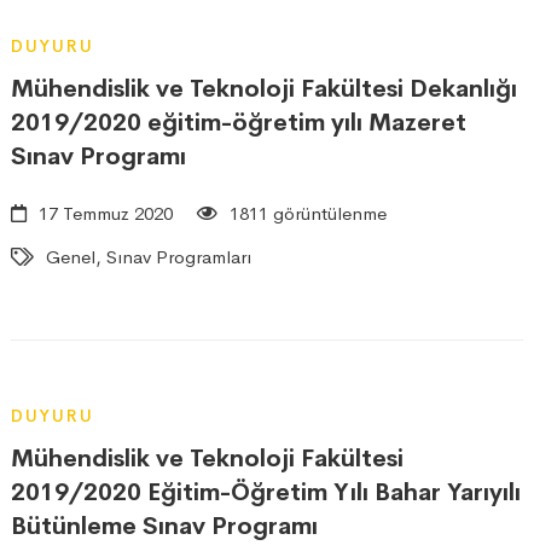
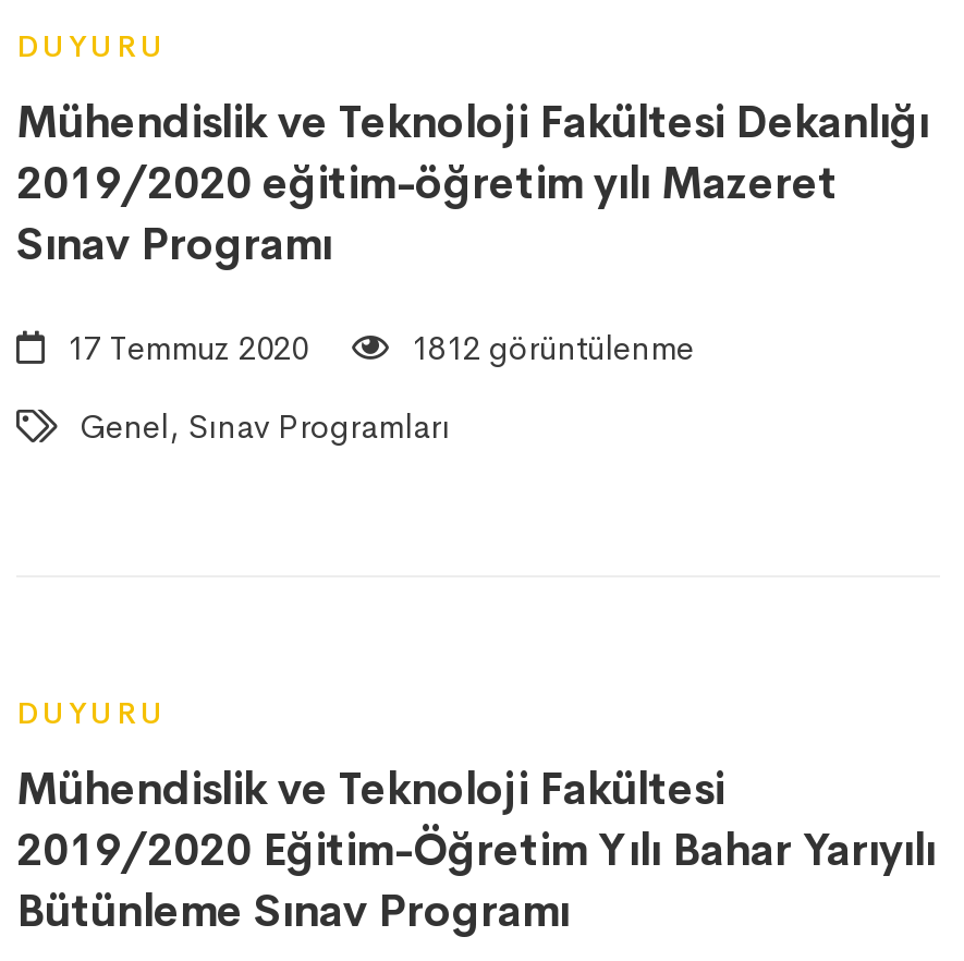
- 1811 görüntülenme
+ 1812 görüntülenme
